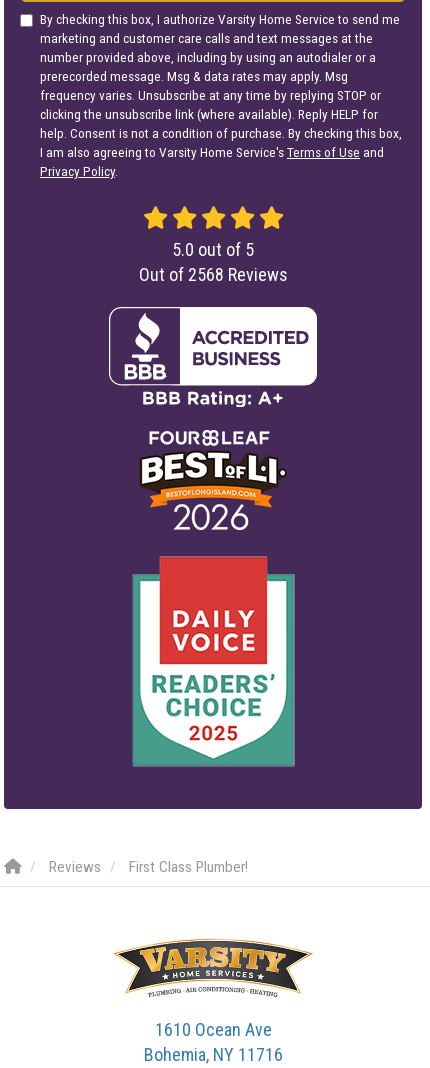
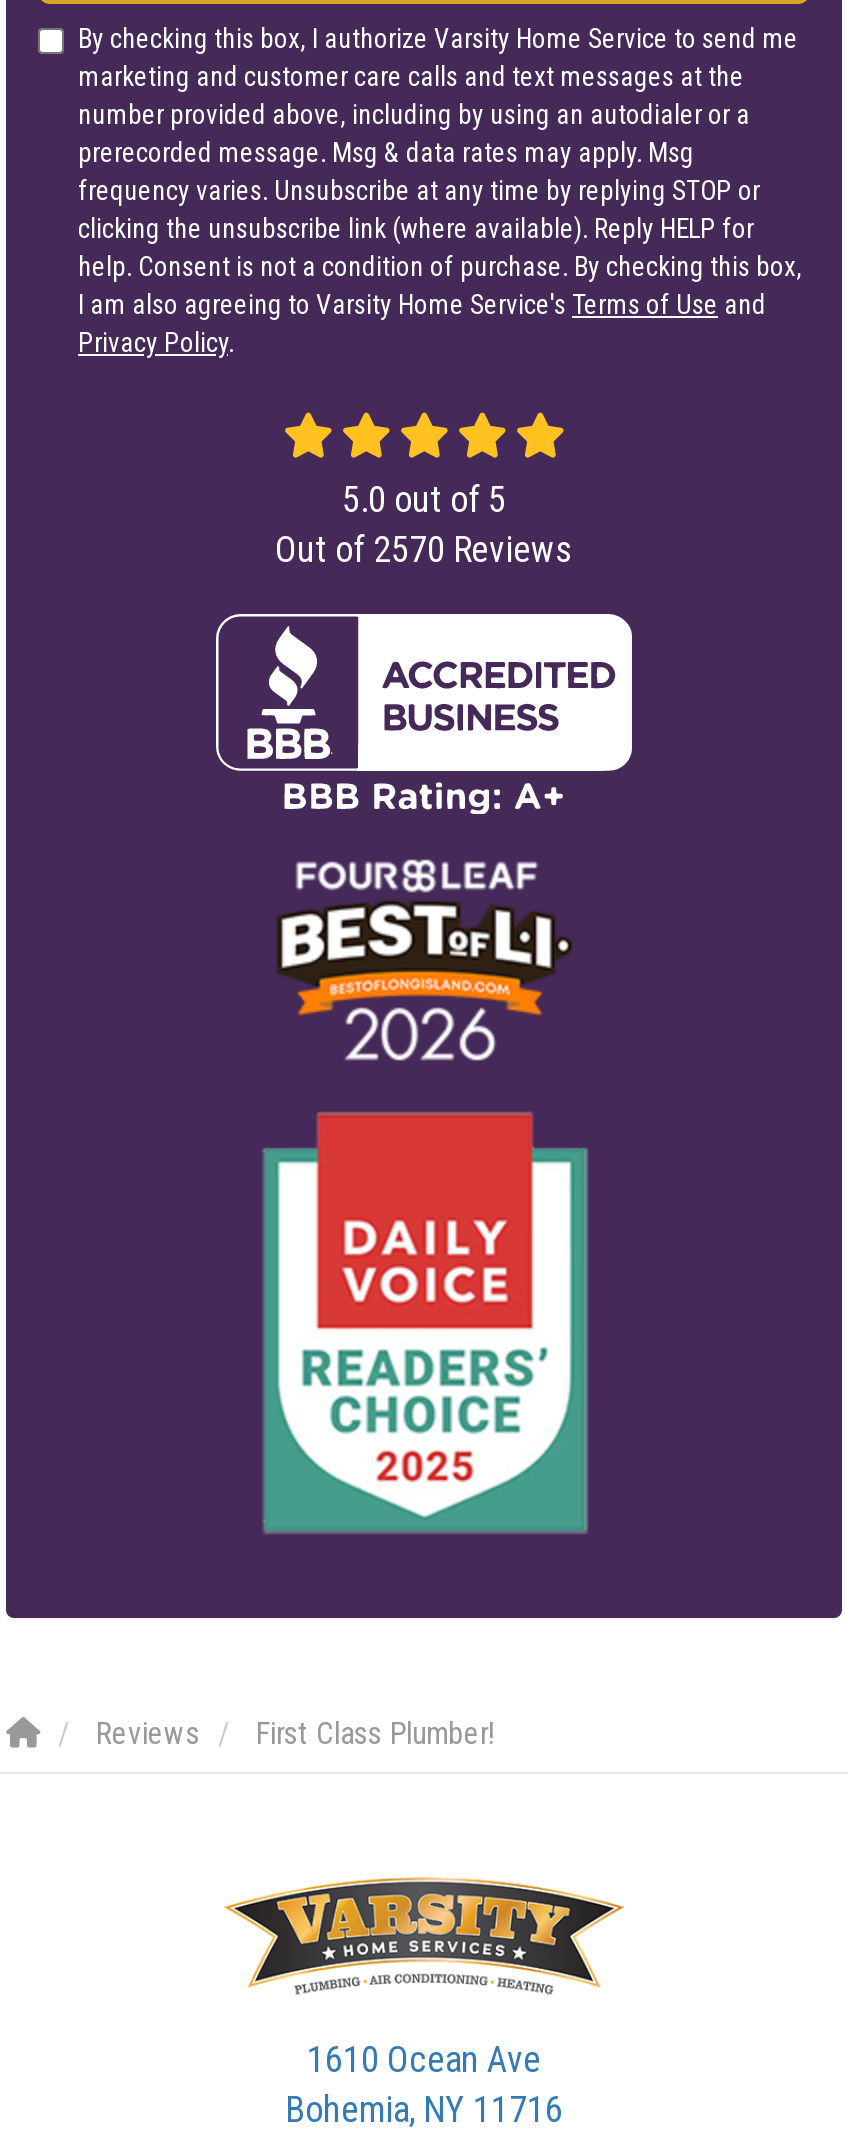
- Out of 2568 Reviews
+ Out of 2570 Reviews
